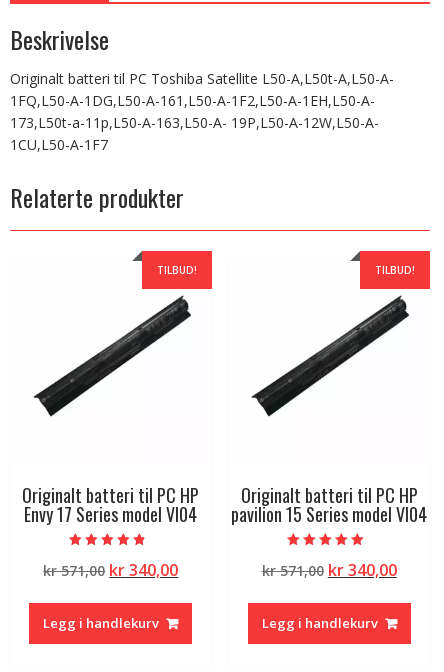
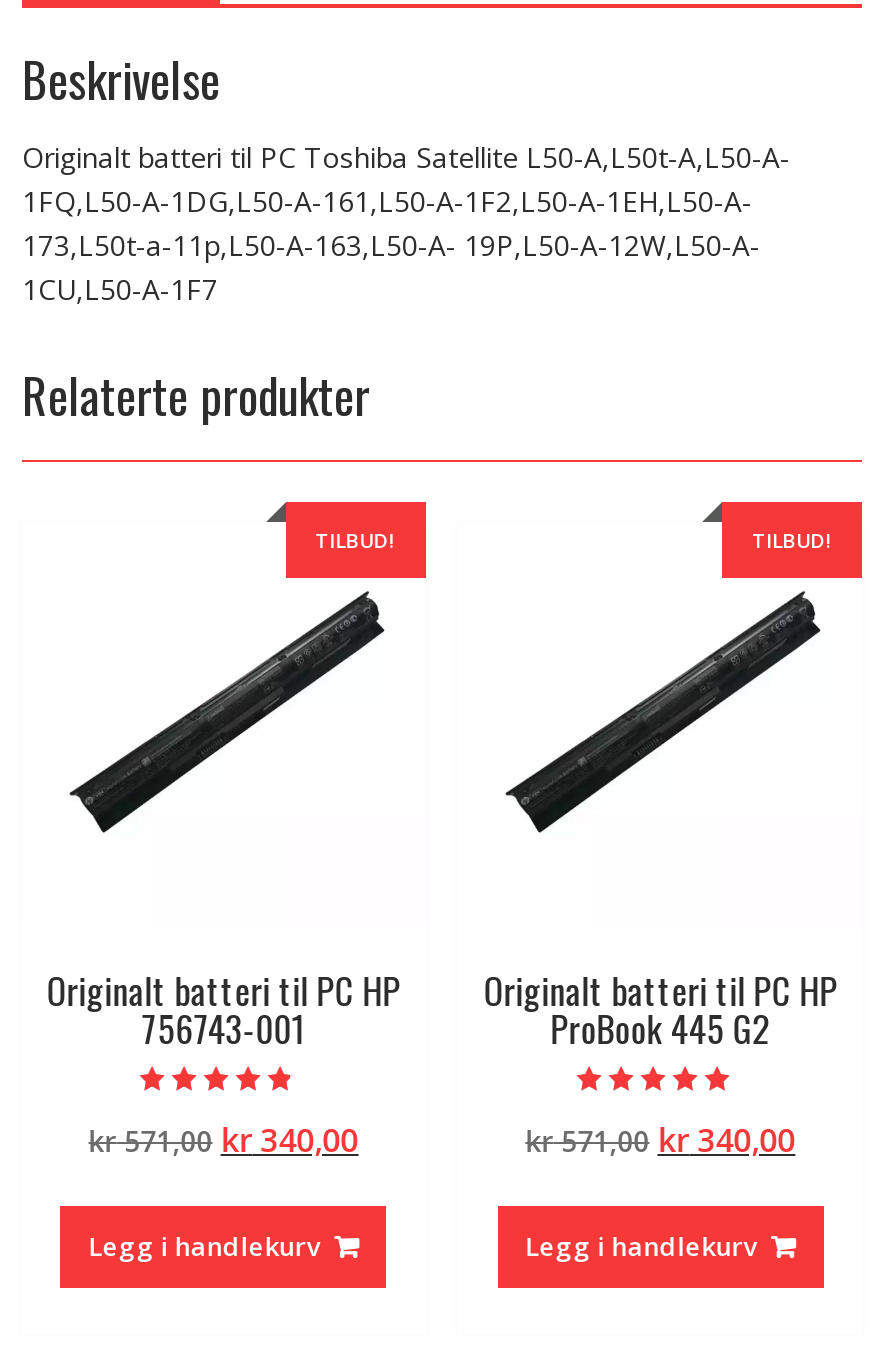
- Envy 17 Series model VI04
+ 756743-001

- pavilion 15 Series model VI04
+ ProBook 445 G2
